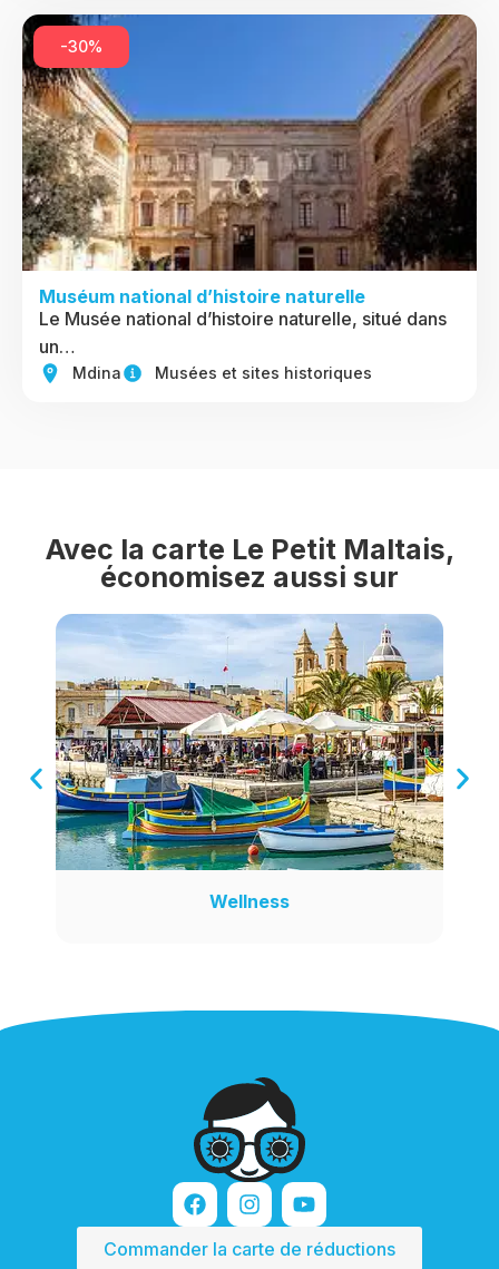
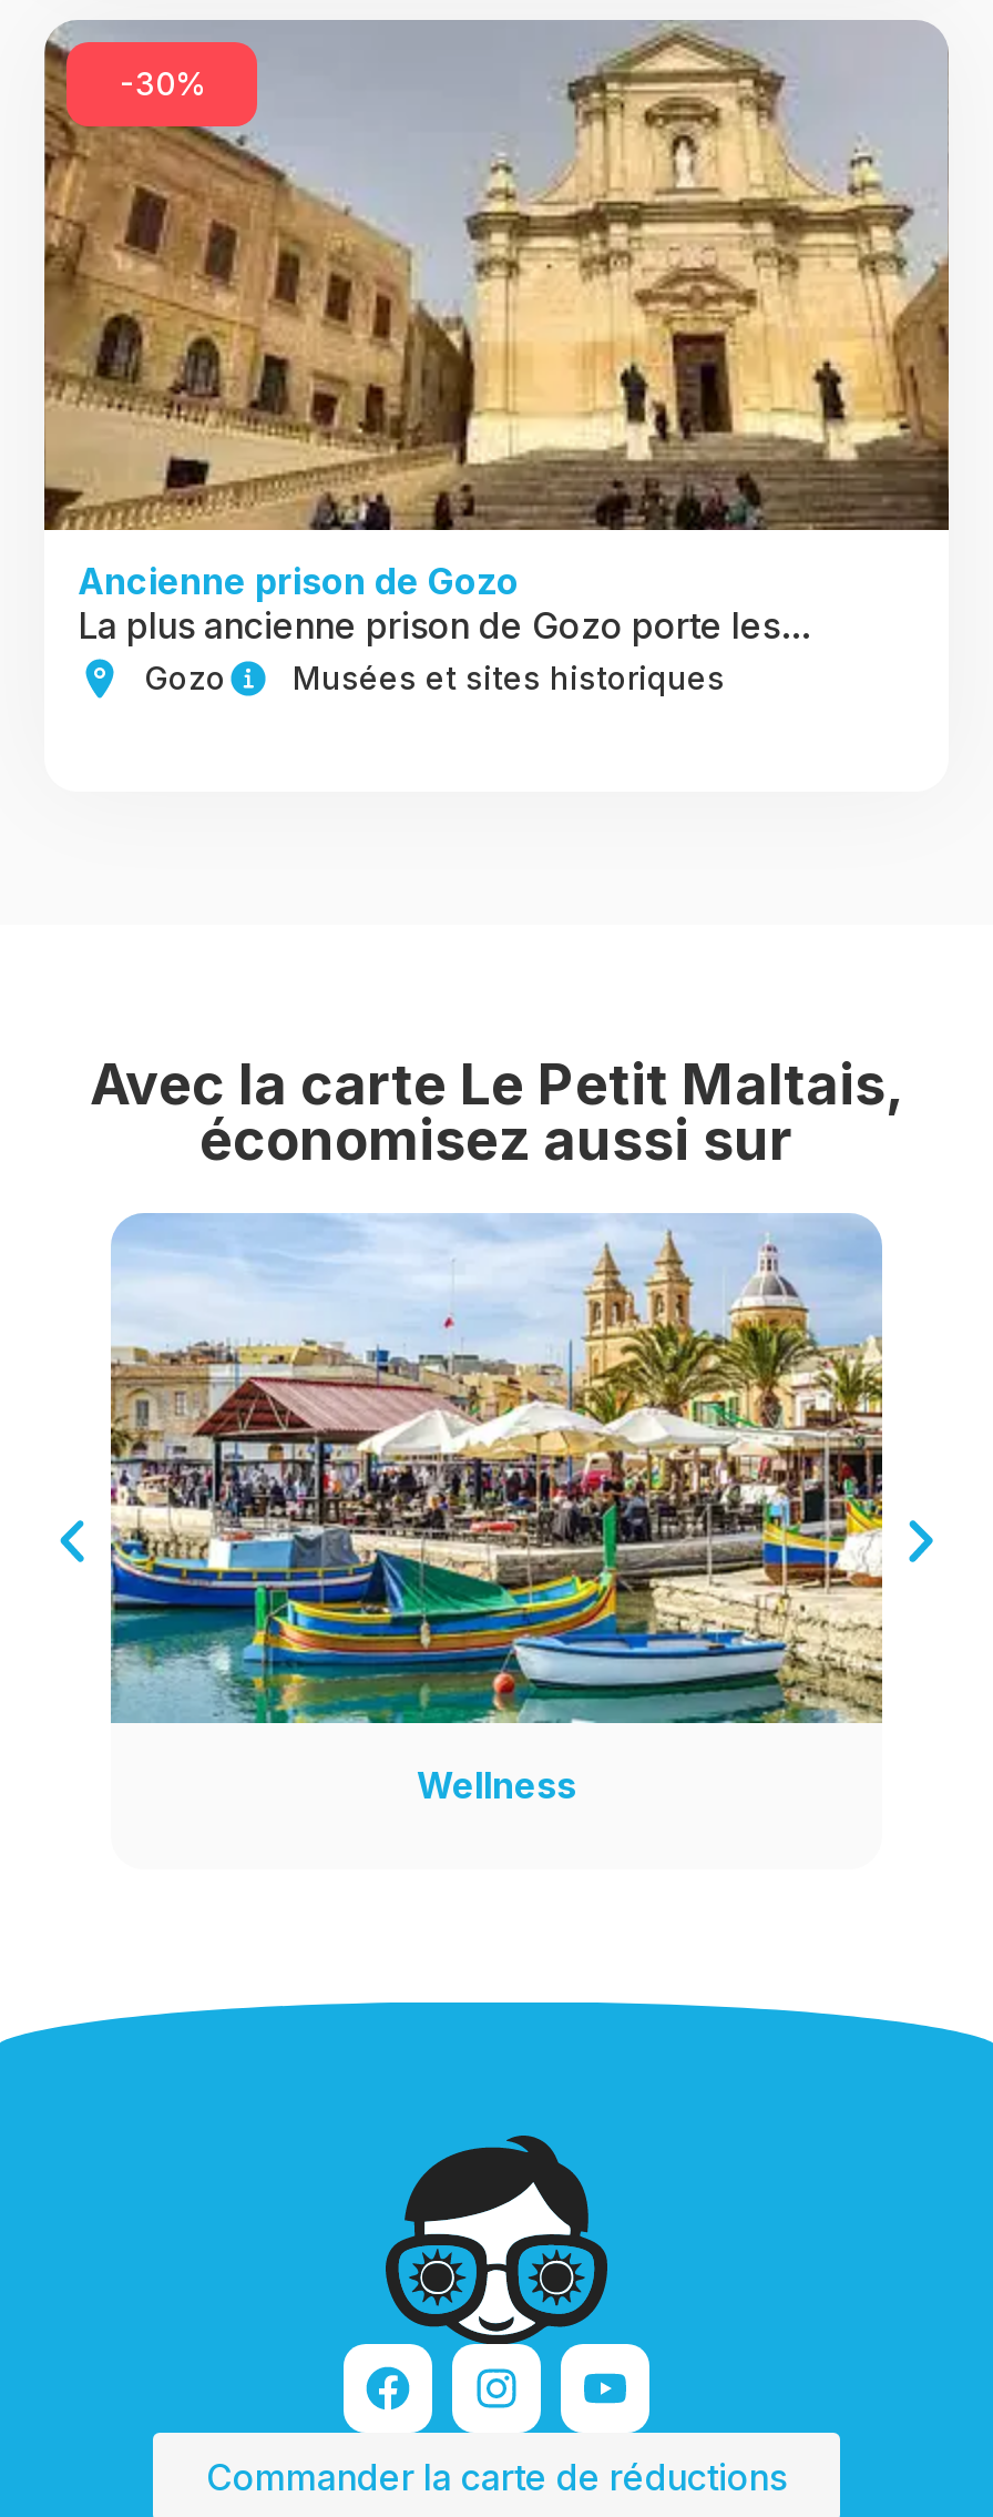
- [image]
- Muséum national d’histoire naturelle
- Le Musée national d’histoire naturelle, situé dans
- un…
- Mdina
+ [image]
+ Ancienne prison de Gozo
+ La plus ancienne prison de Gozo porte les…
+ Gozo

moved up: Musées et sites historiques
